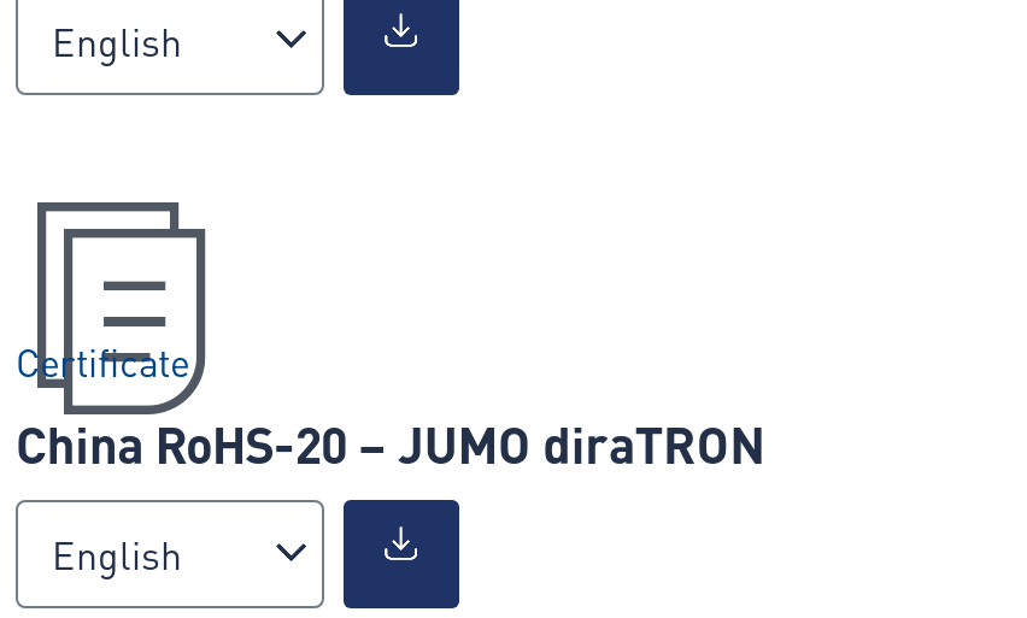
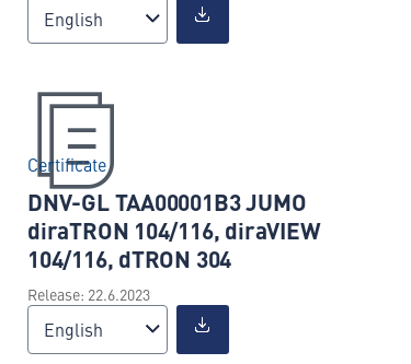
- China RoHS-20 – JUMO diraTRON
+ DNV-GL TAA00001B3 JUMO
+ diraTRON 104/116, diraVIEW
+ 104/116, dTRON 304
+ Release: 22.6.2023
